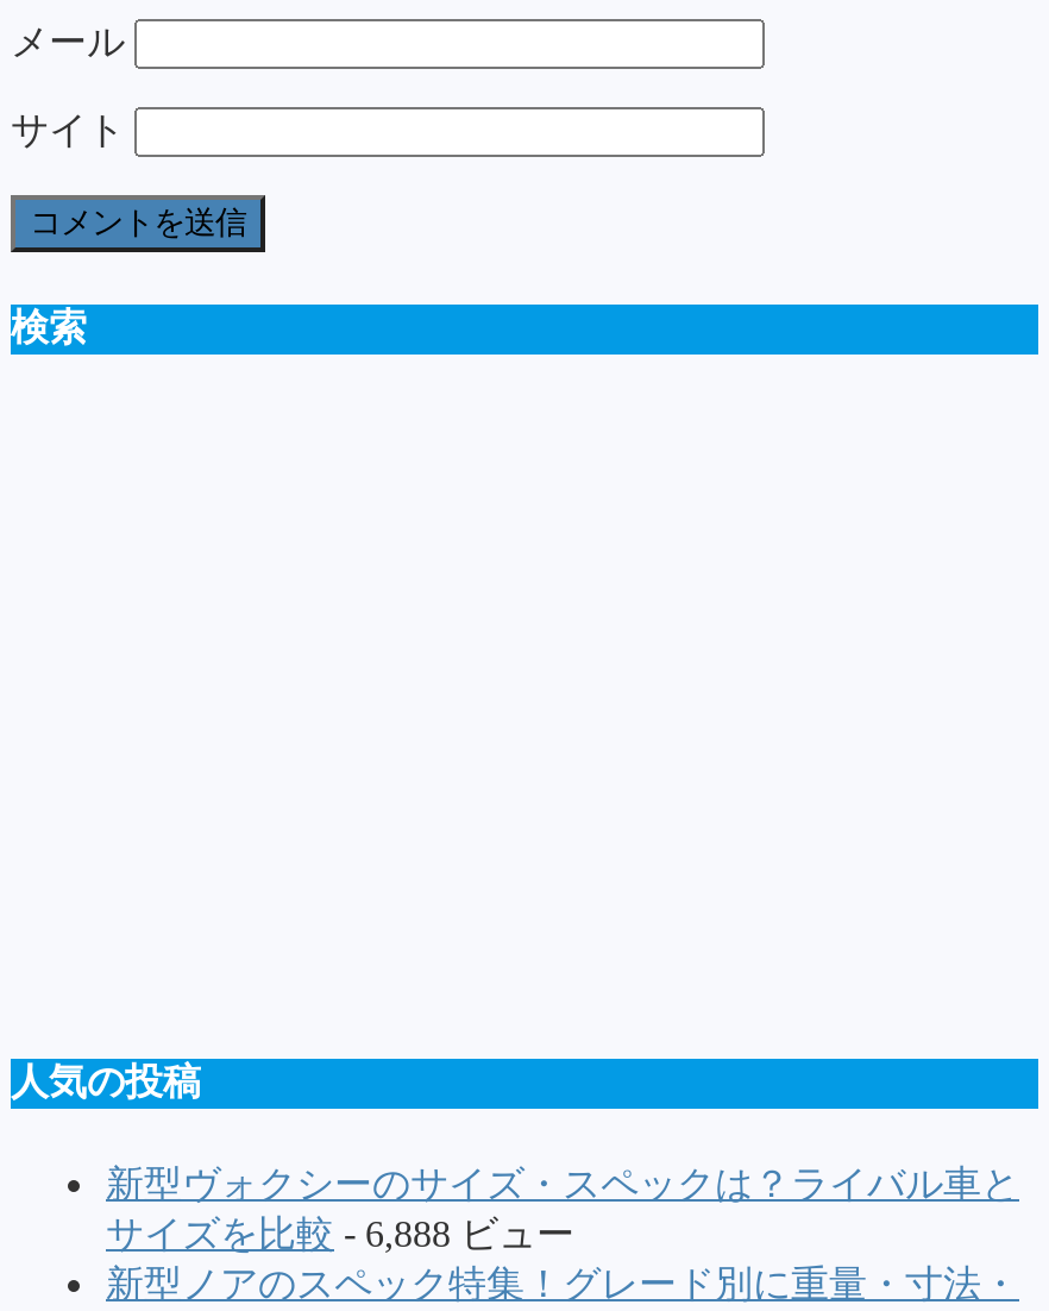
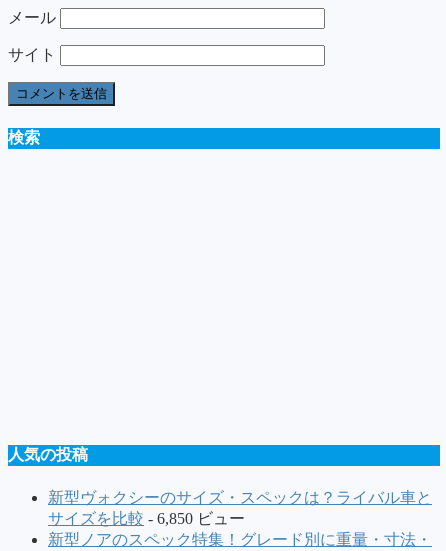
- サイズを比較- 6,888 ビュー
+ サイズを比較- 6,850 ビュー
